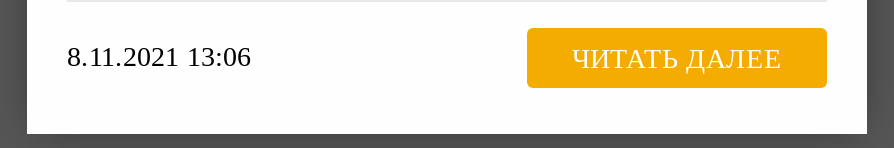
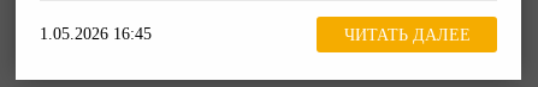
- 8.11.2021 13:06
+ 1.05.2026 16:45
